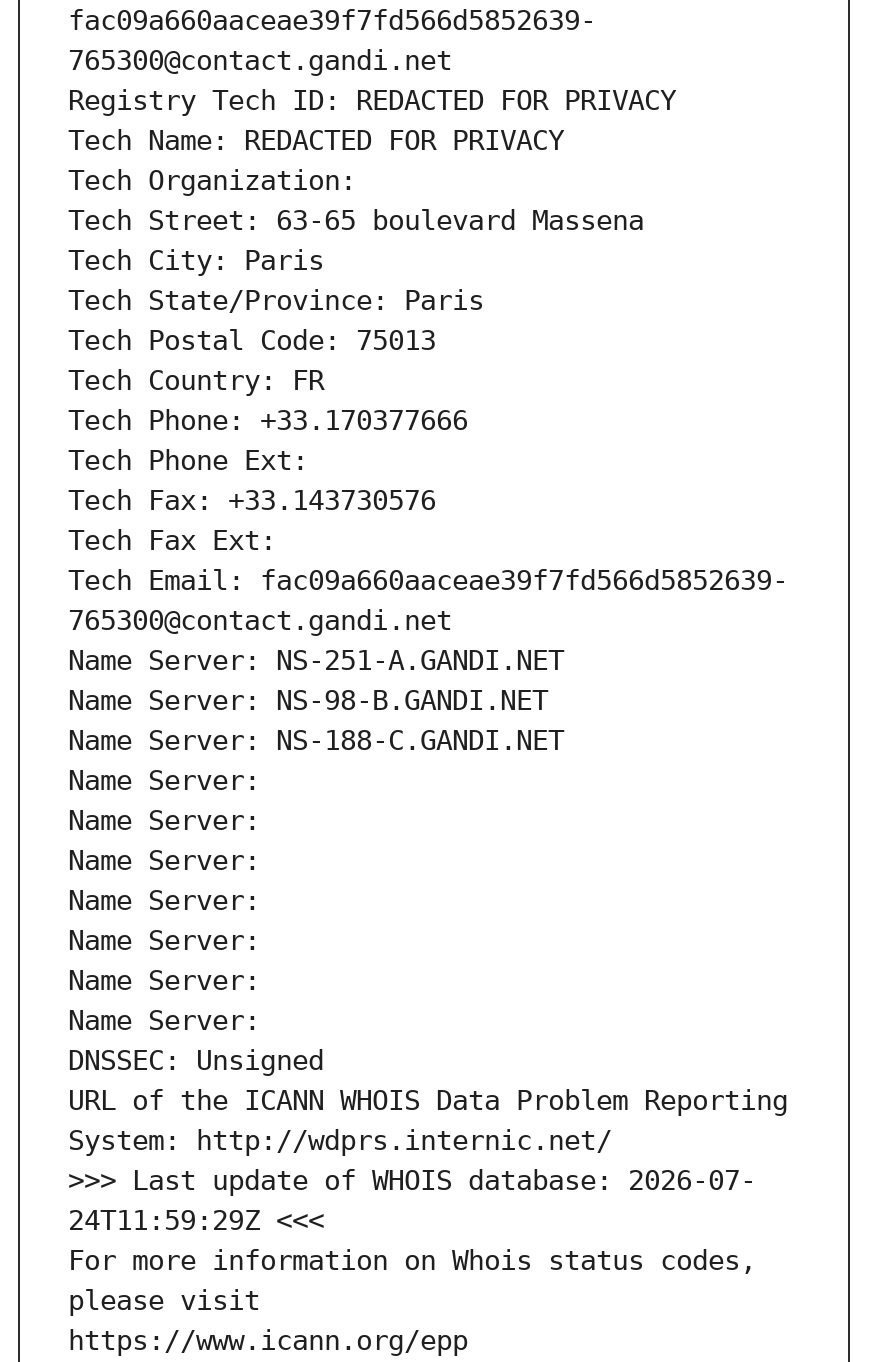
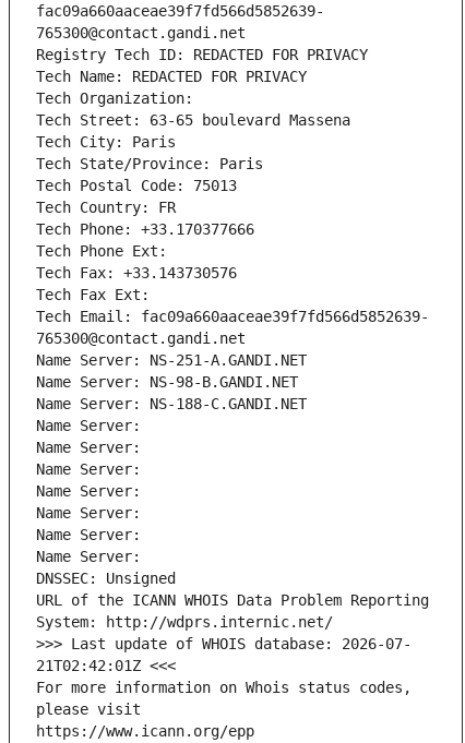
- 24T11:59:29Z <<<
+ 21T02:42:01Z <<<
